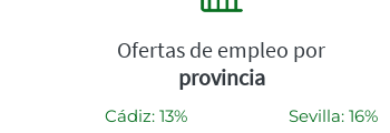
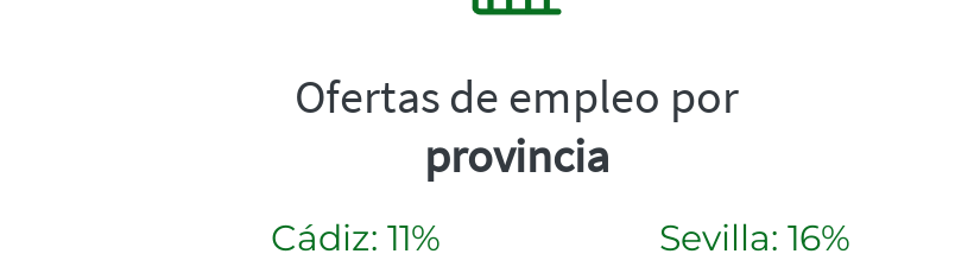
- Cádiz: 13%
+ Cádiz: 11%
